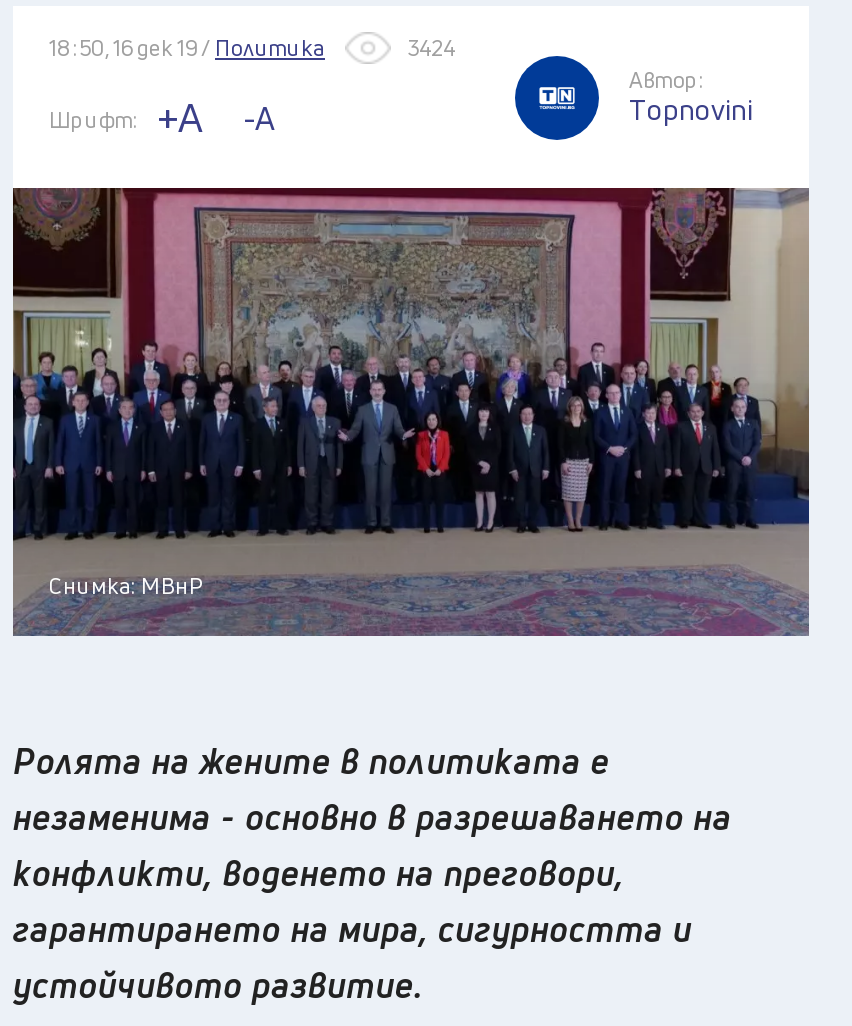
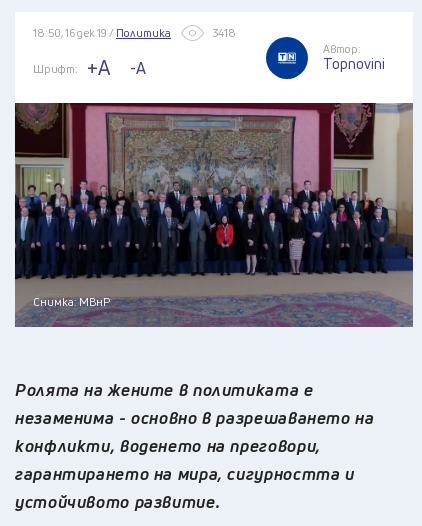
- 3424
+ 3418
